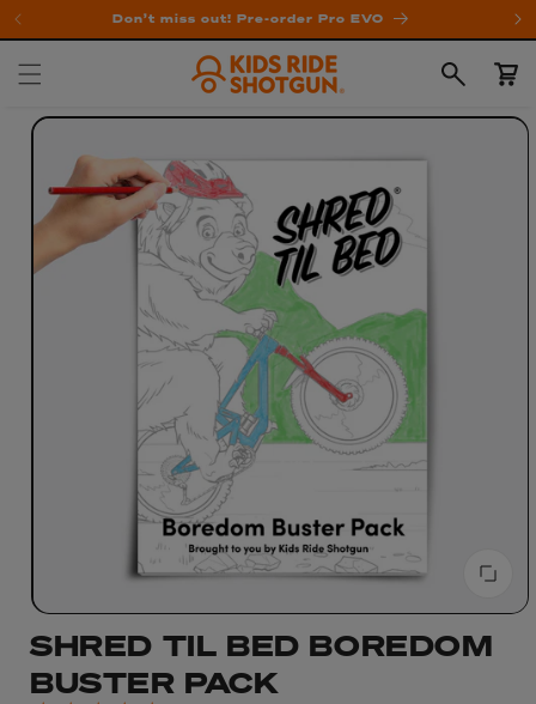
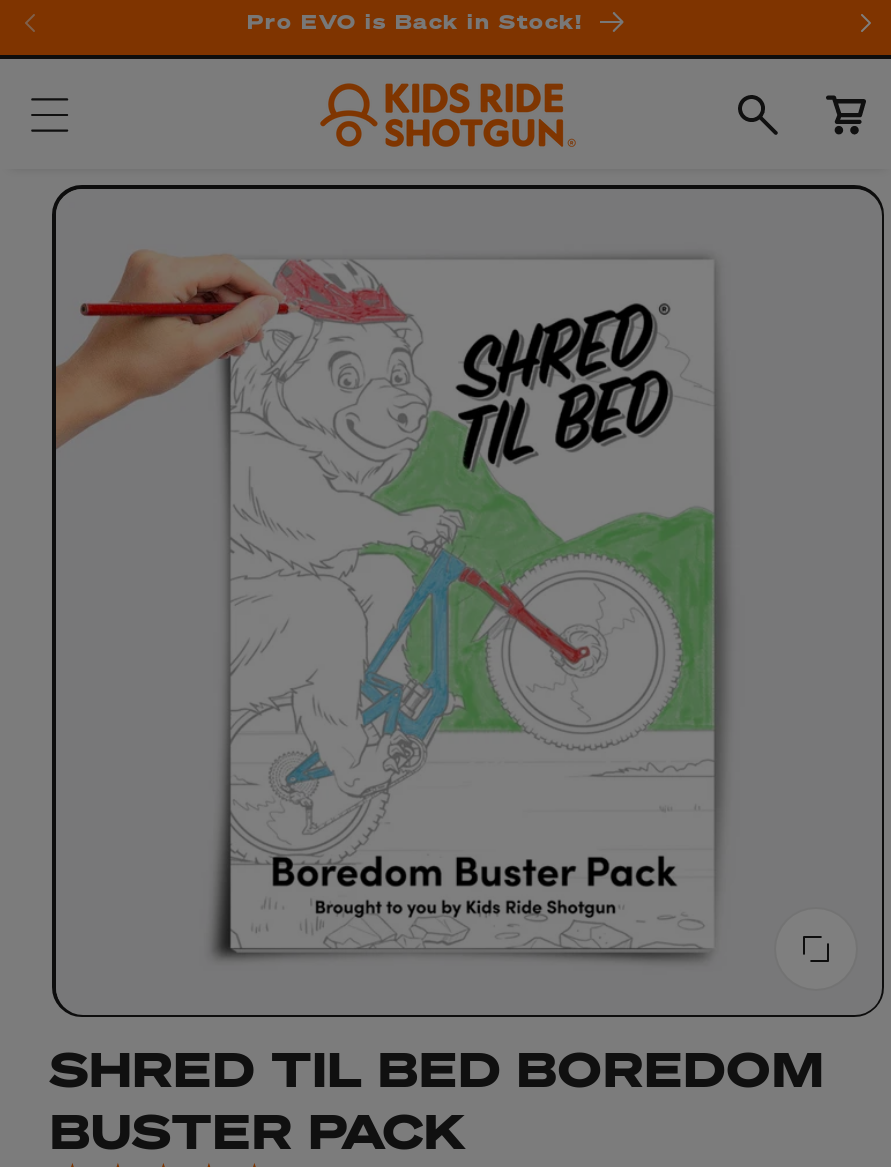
- Don’t miss out! Pre-order Pro EVO
+ Pro EVO is Back in Stock!
